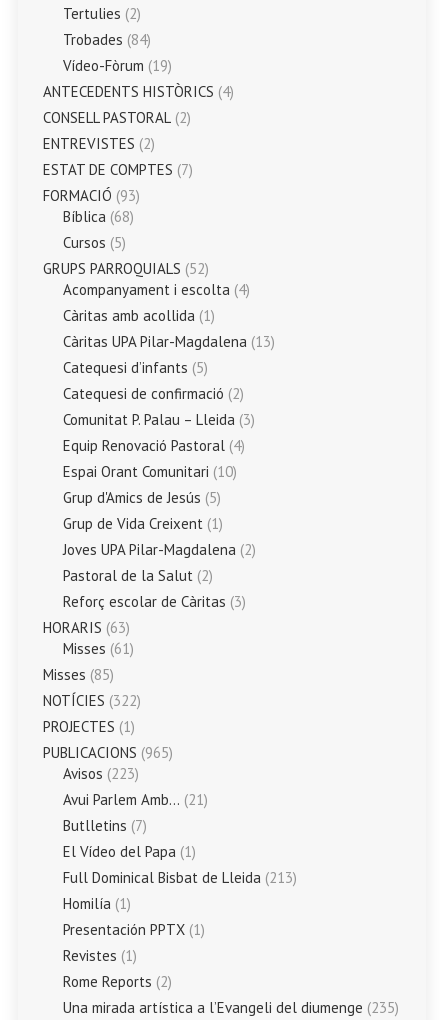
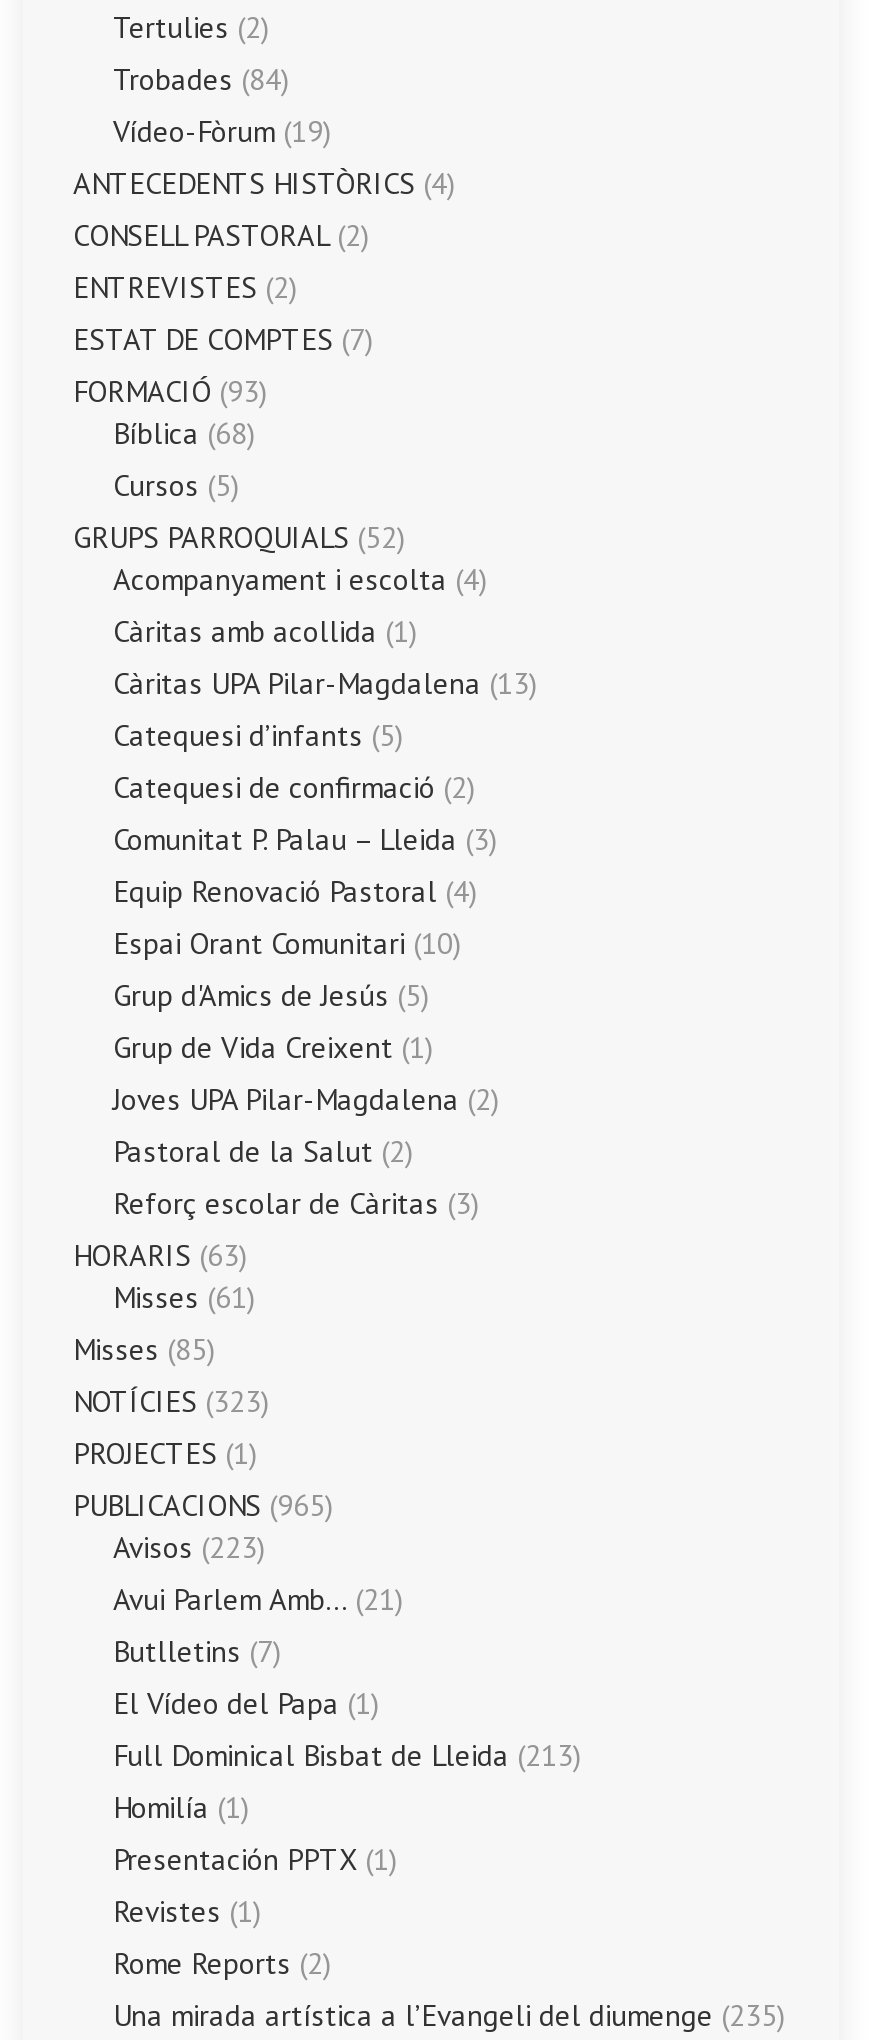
- NOTÍCIES (322)
+ NOTÍCIES (323)
